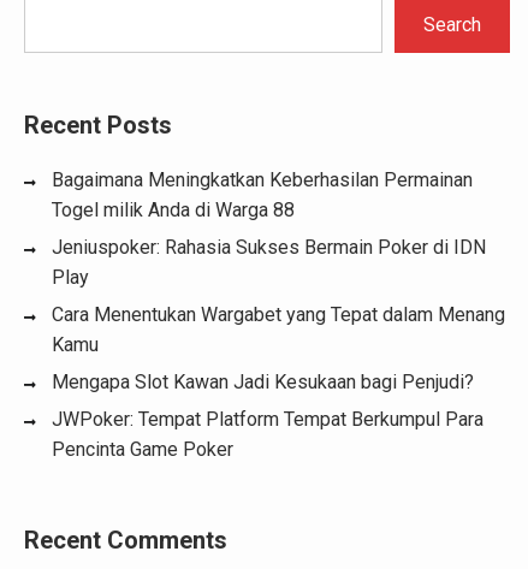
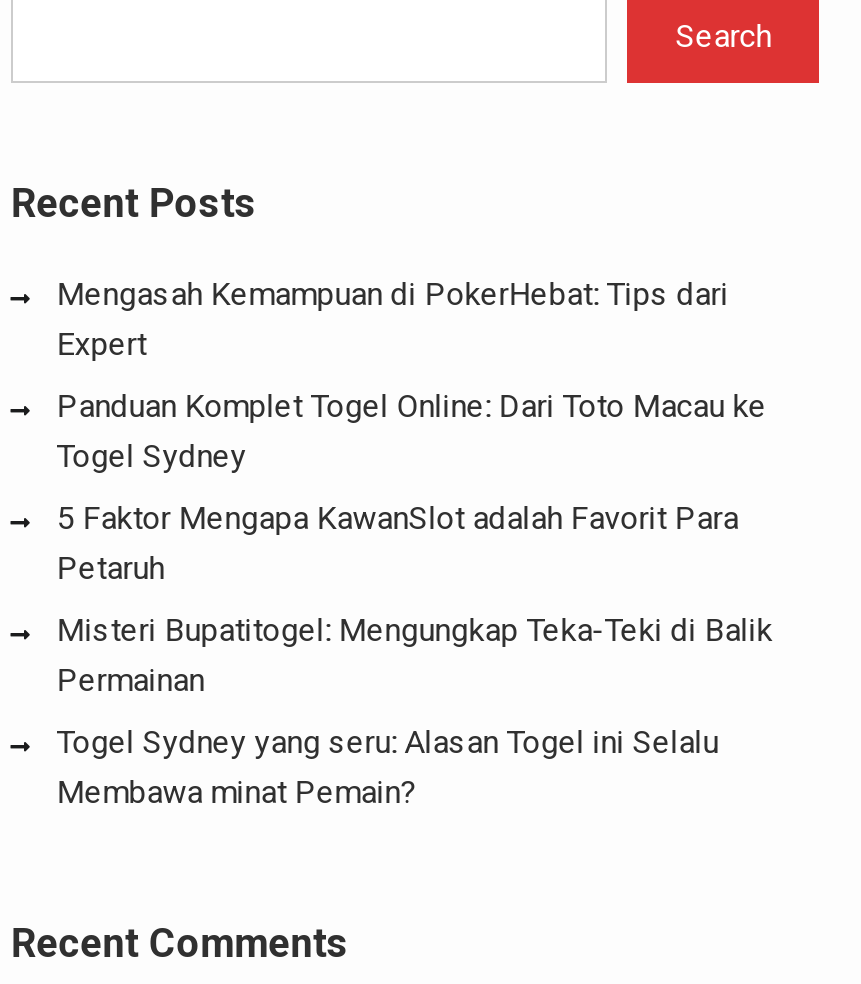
- Bagaimana Meningkatkan Keberhasilan Permainan
- Togel milik Anda di Warga 88
+ Mengasah Kemampuan di PokerHebat: Tips dari
+ Expert

- Jeniuspoker: Rahasia Sukses Bermain Poker di IDN
- Play
+ Panduan Komplet Togel Online: Dari Toto Macau ke
+ Togel Sydney

- Cara Menentukan Wargabet yang Tepat dalam Menang
- Kamu
+ 5 Faktor Mengapa KawanSlot adalah Favorit Para
+ Petaruh

- Mengapa Slot Kawan Jadi Kesukaan bagi Penjudi?
+ Misteri Bupatitogel: Mengungkap Teka-Teki di Balik
+ Permainan

- JWPoker: Tempat Platform Tempat Berkumpul Para
- Pencinta Game Poker
+ Togel Sydney yang seru: Alasan Togel ini Selalu
+ Membawa minat Pemain?
